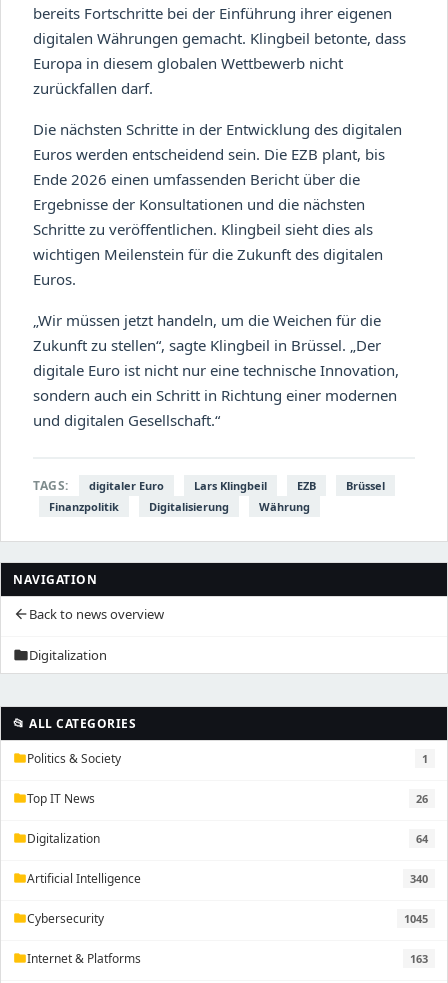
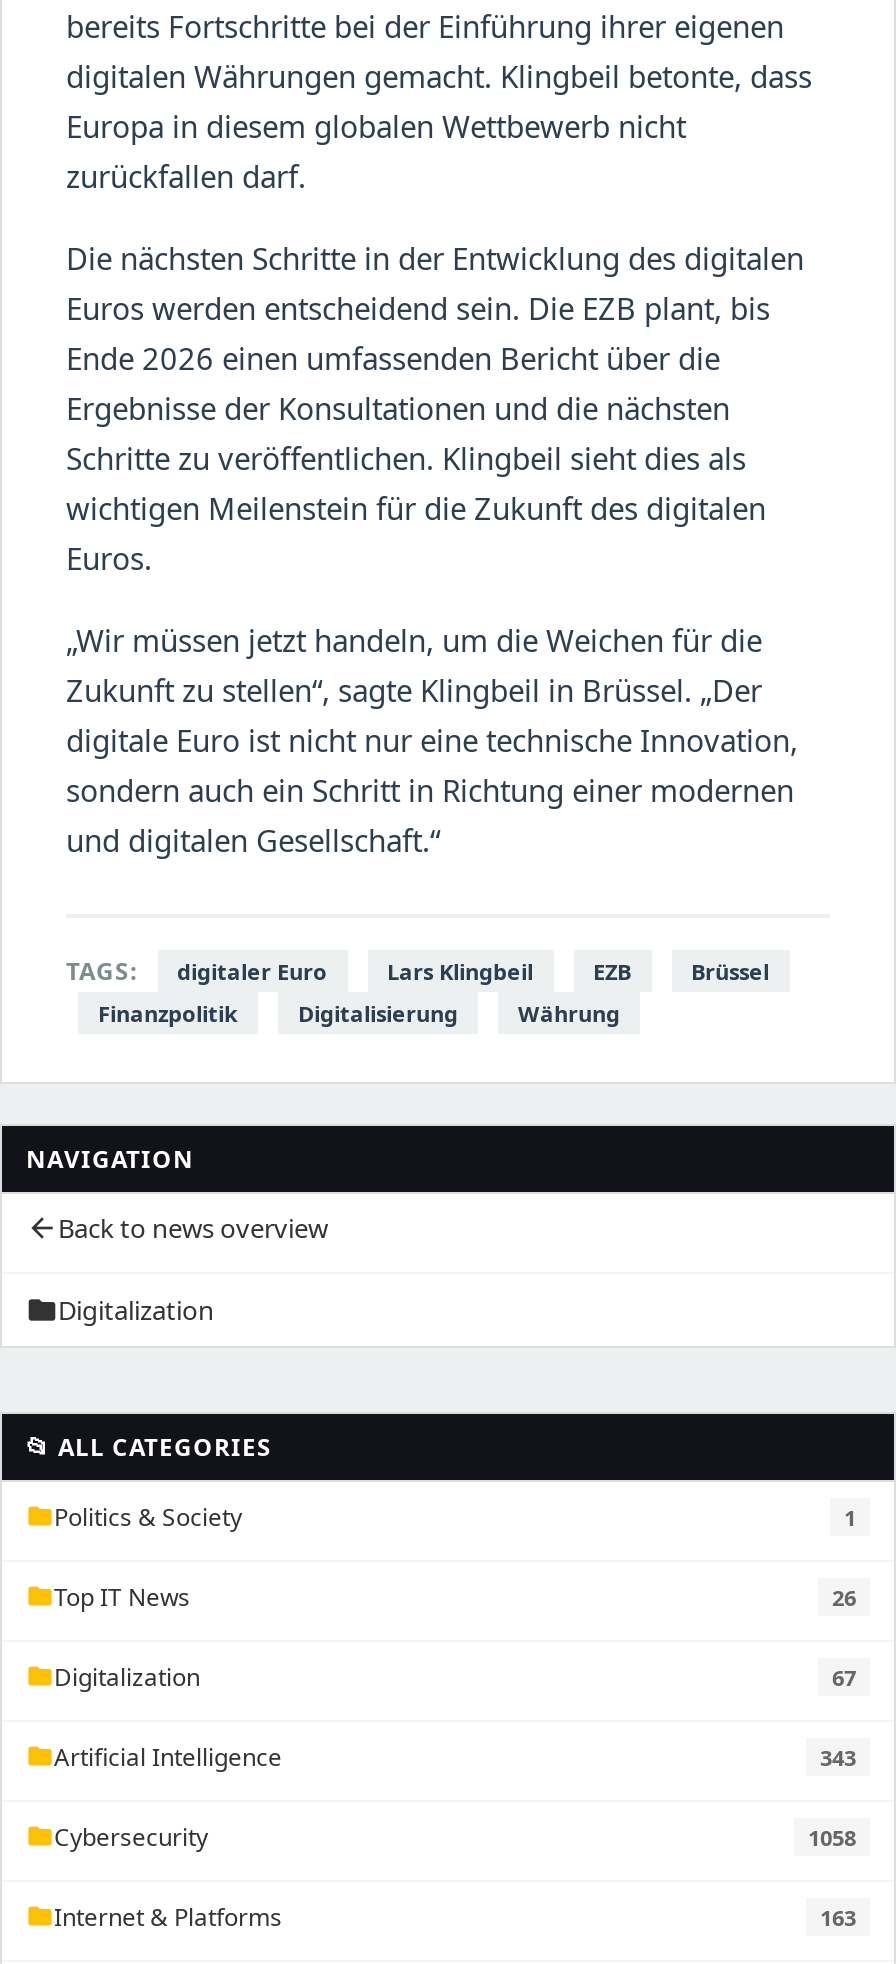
- 64
+ 67

- 340
+ 343

- 1045
+ 1058
